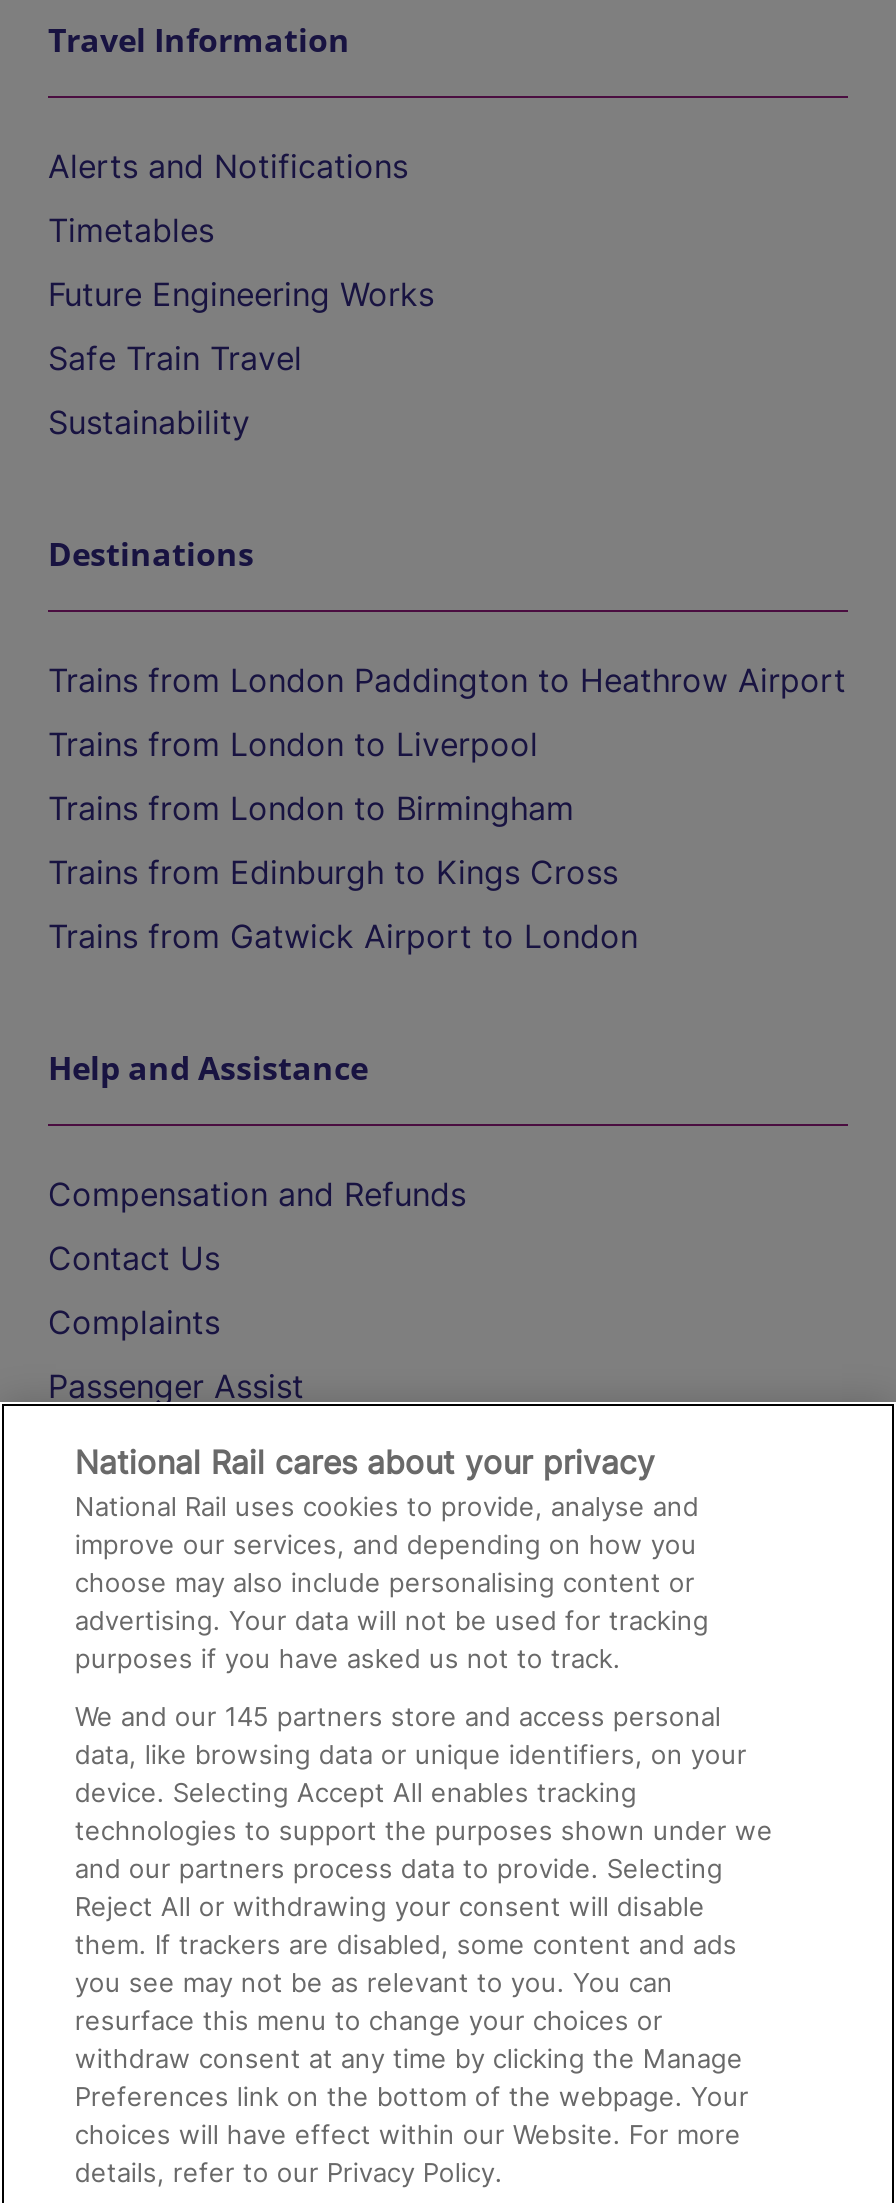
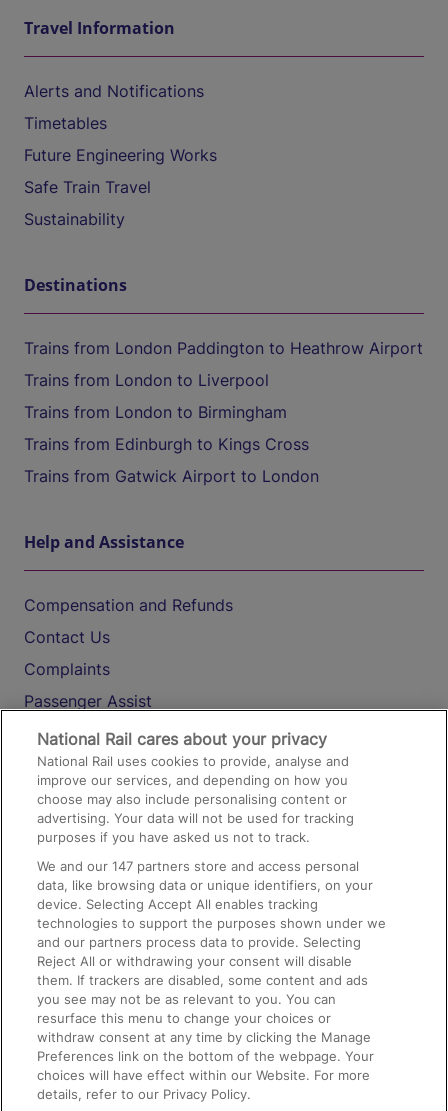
- We and our 145 partners store and access personal
+ We and our 147 partners store and access personal
